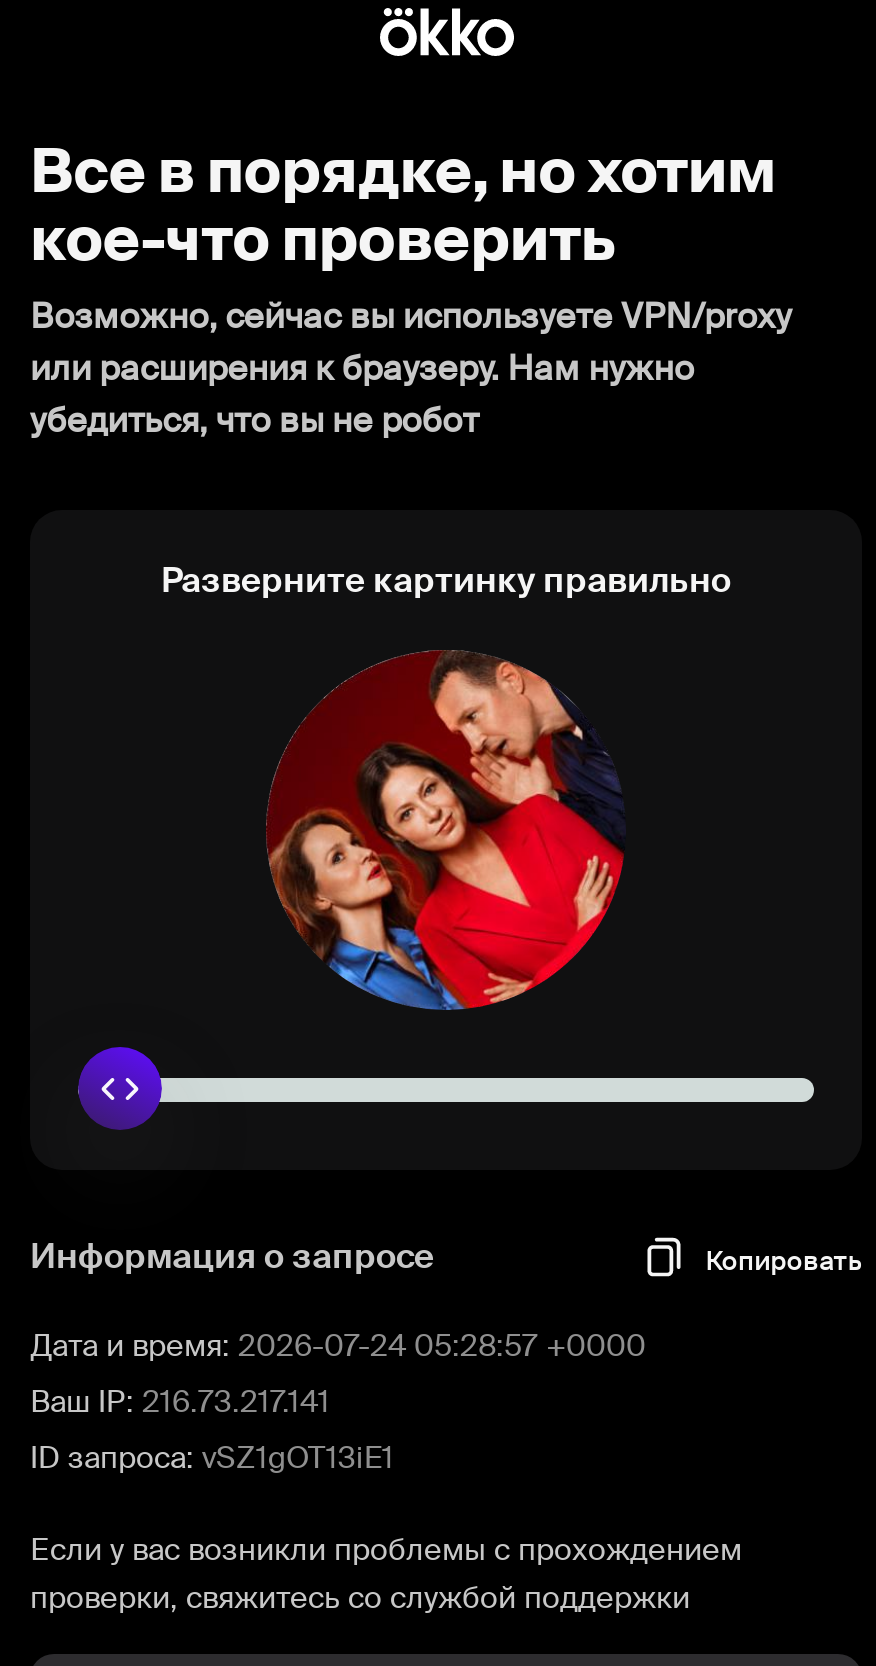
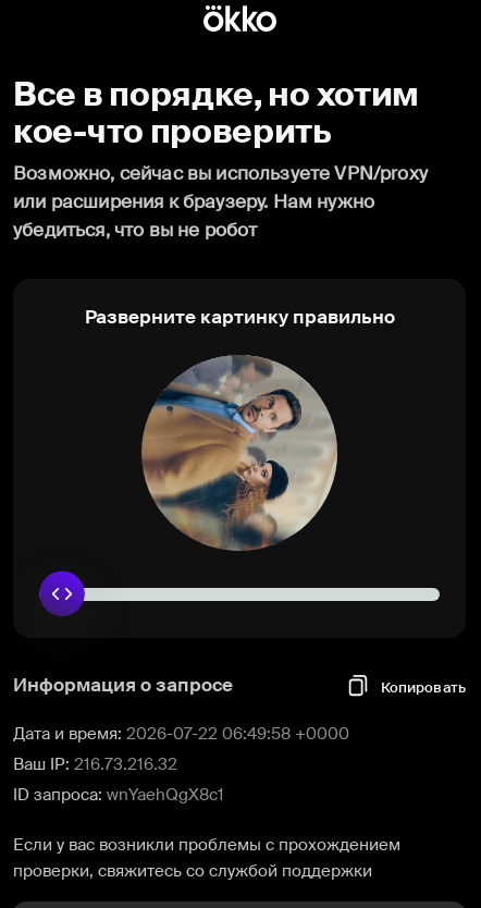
- [image]
+ [image]

- Дата и время: 2026-07-24 05:28:57 +0000
+ Дата и время: 2026-07-22 06:49:58 +0000

- Ваш IP: 216.73.217.141
+ Ваш IP: 216.73.216.32

- ID запроса: vSZ1gOT13iE1
+ ID запроса: wnYaehQgX8c1
